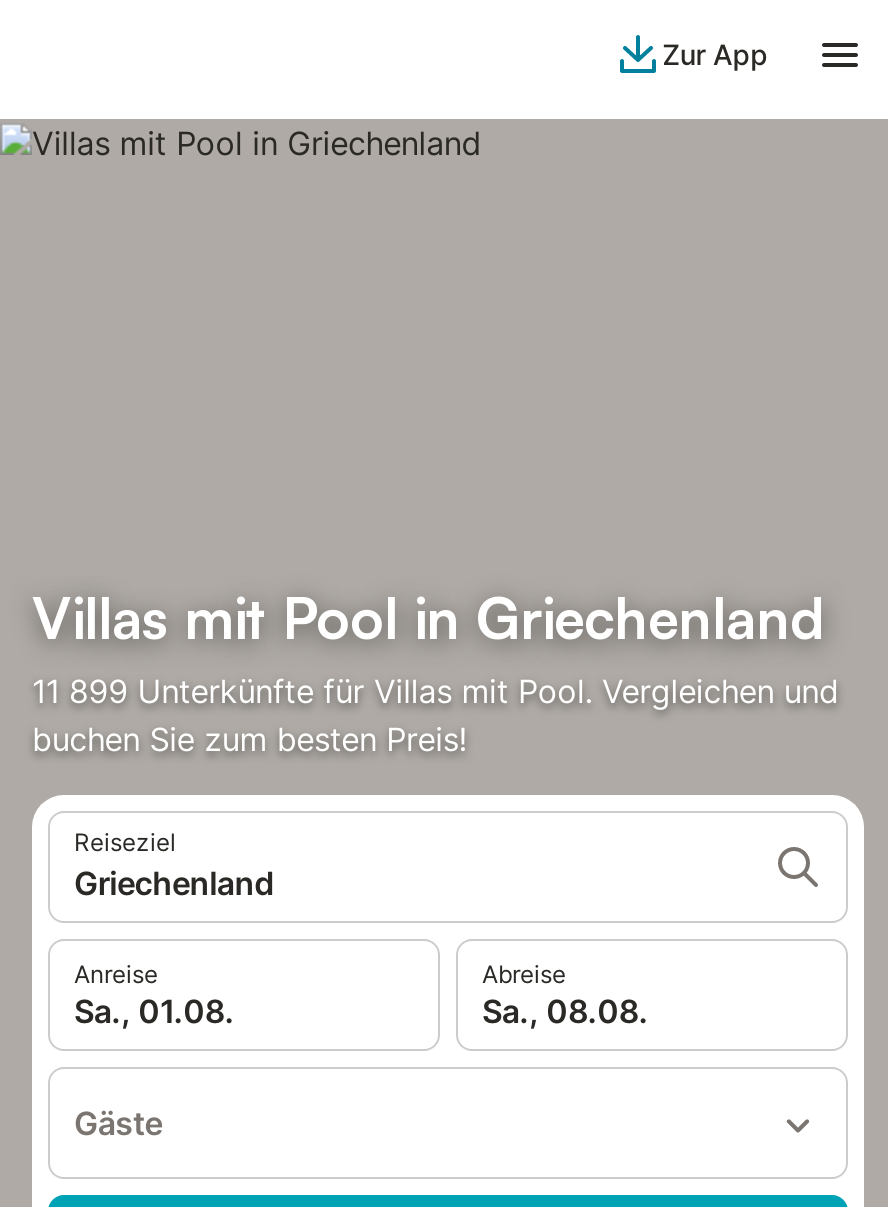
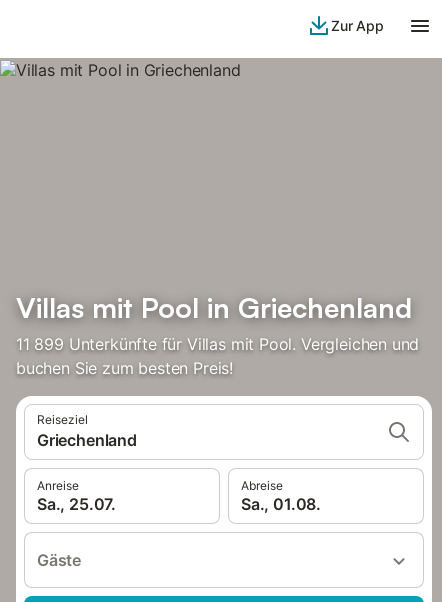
- Sa., 01.08.
+ Sa., 25.07.

- Sa., 08.08.
+ Sa., 01.08.
